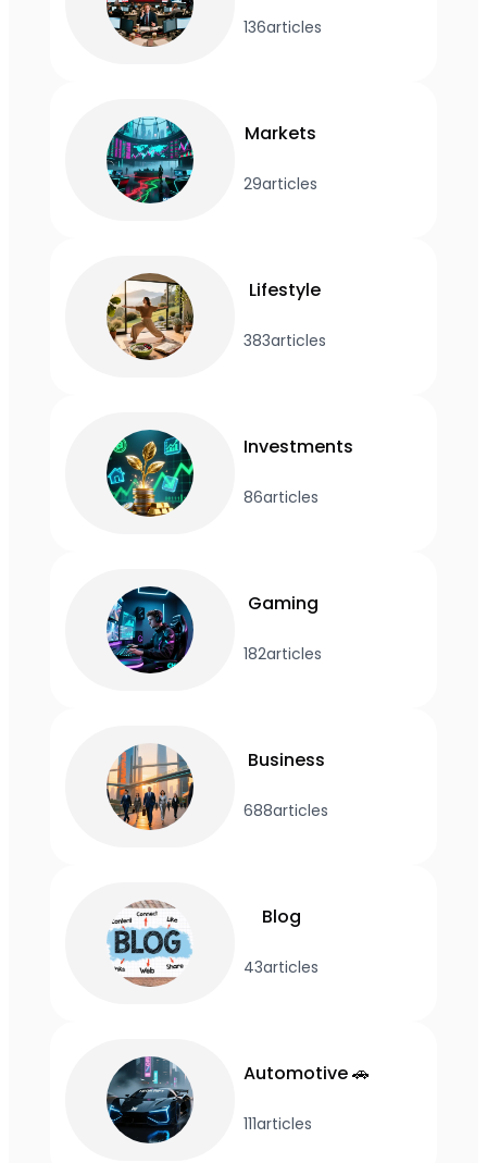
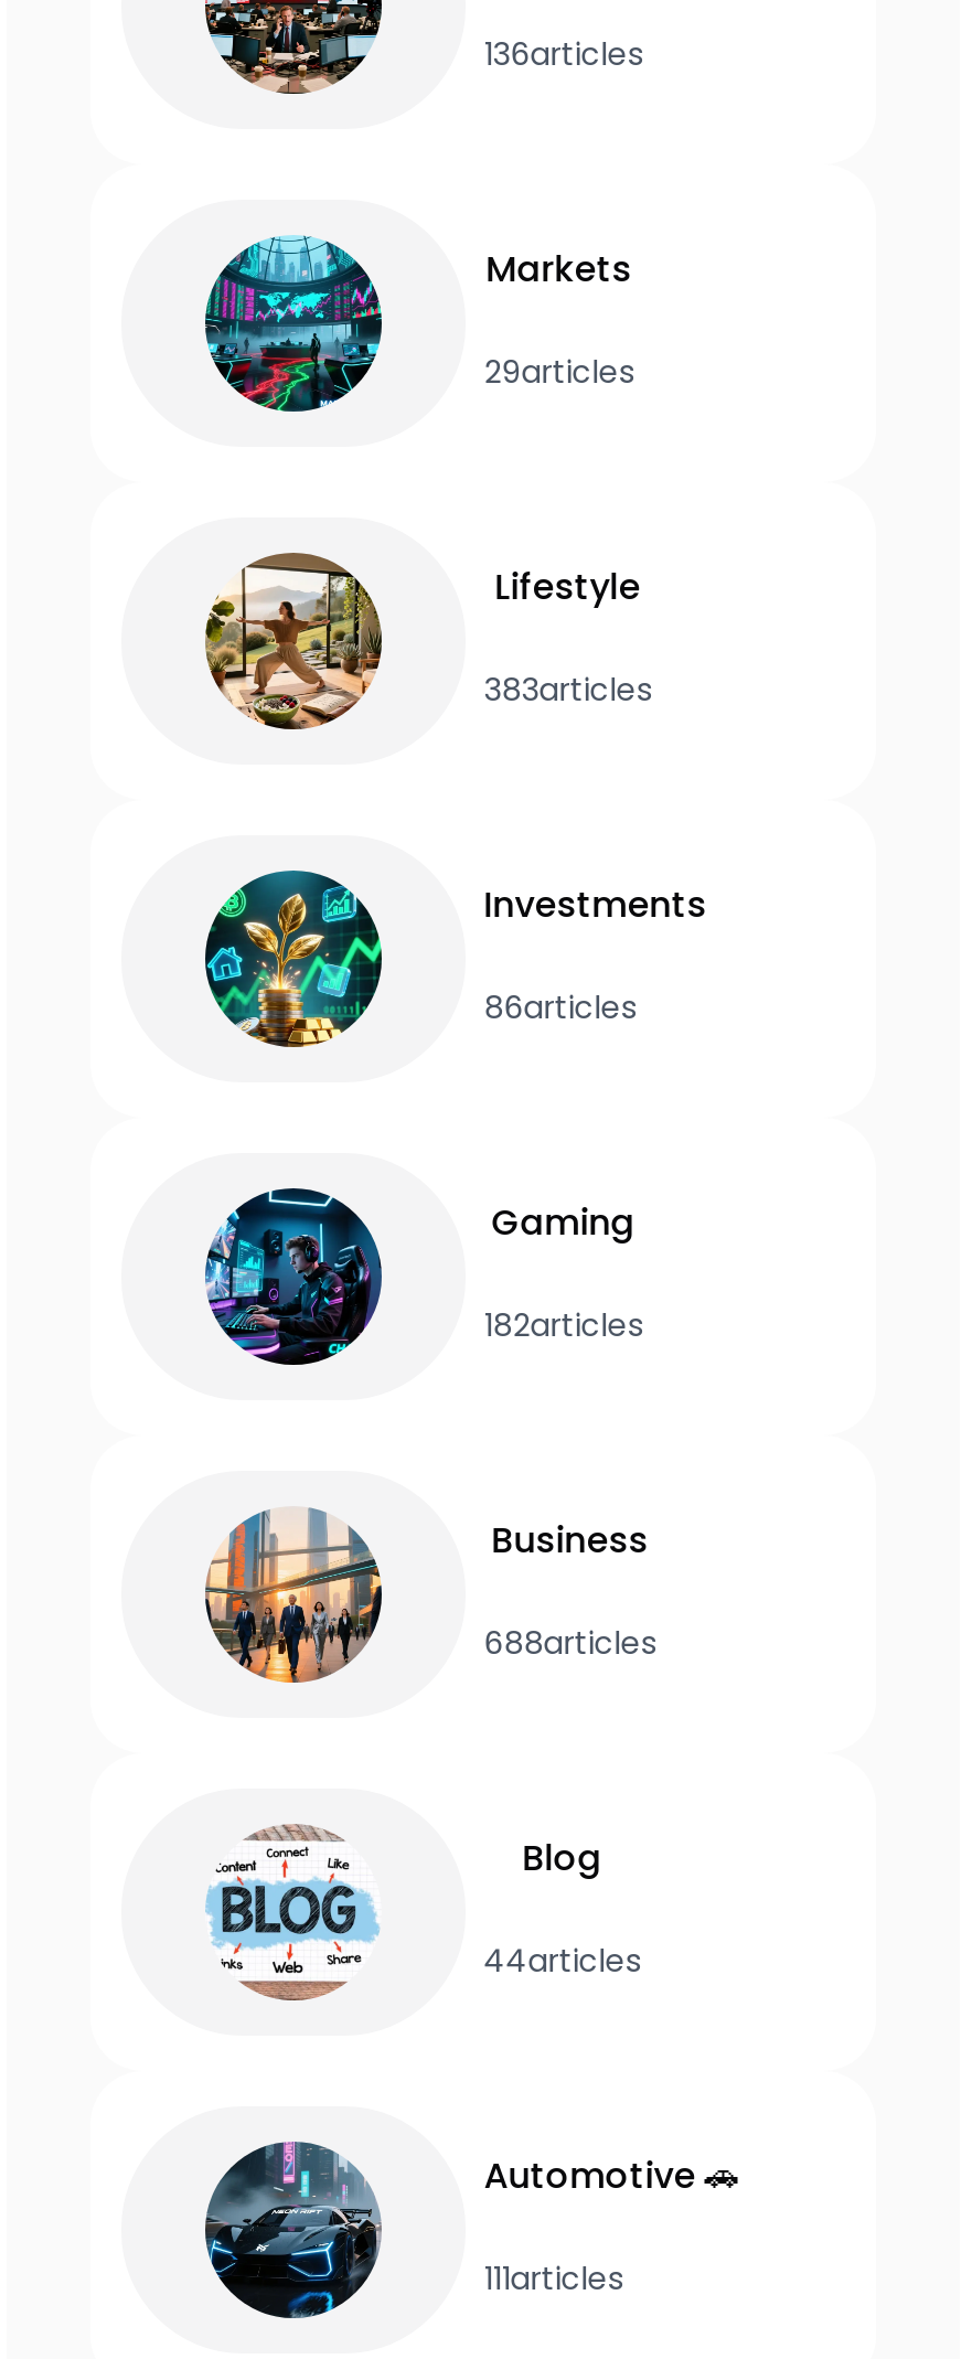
- 43articles
+ 44articles
